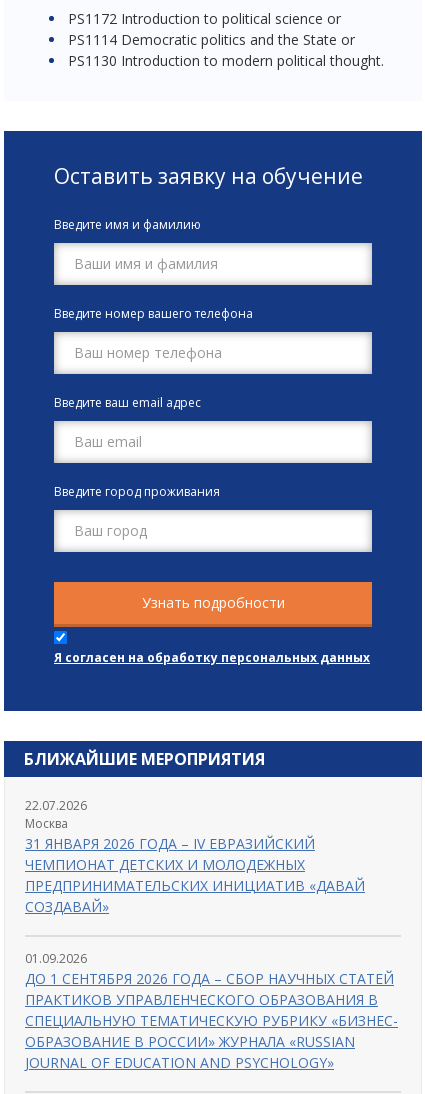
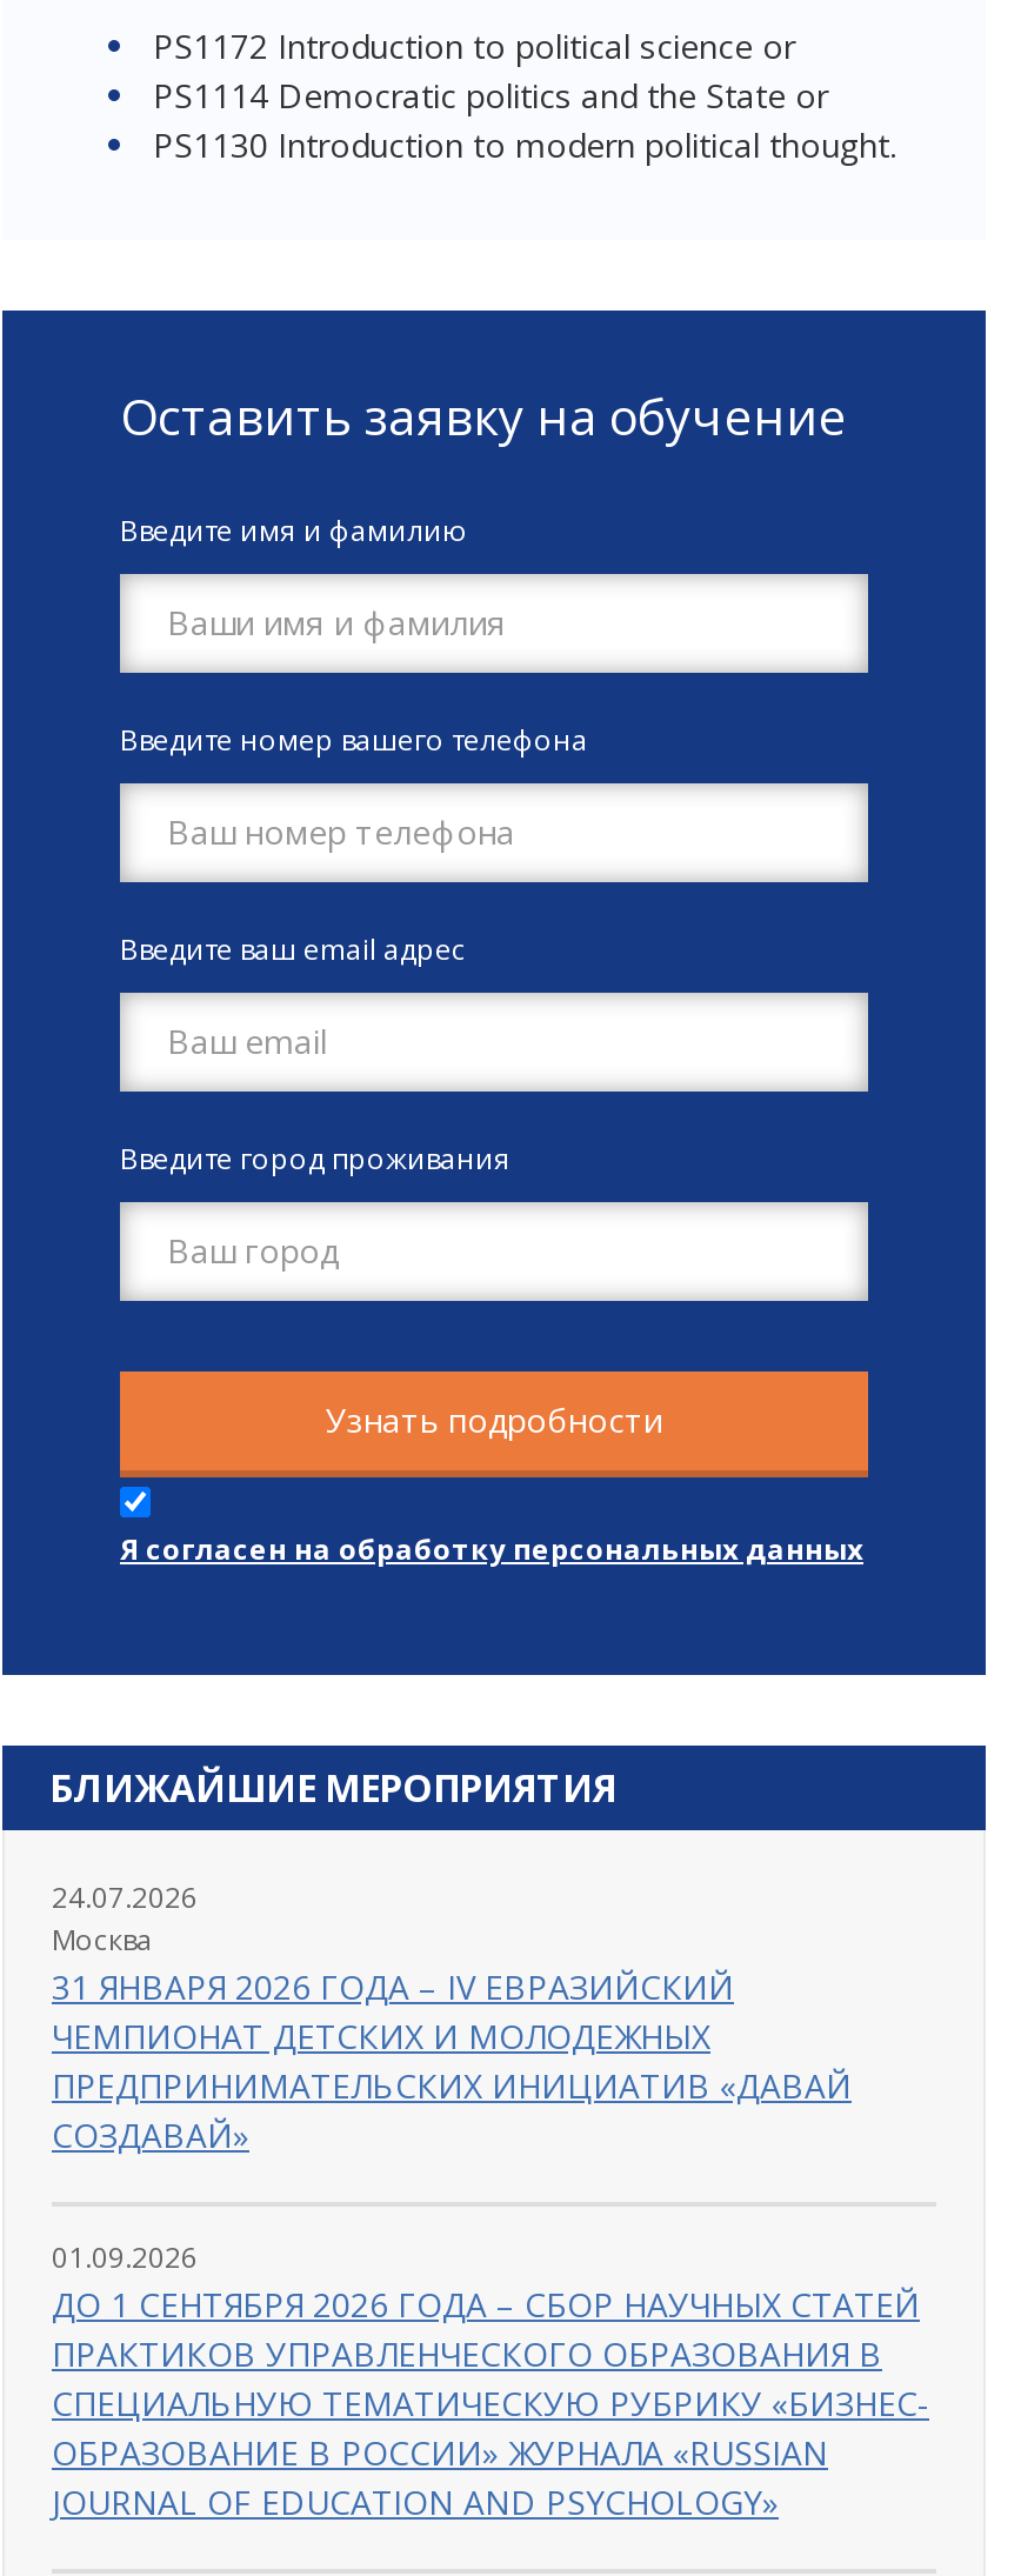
- 22.07.2026
+ 24.07.2026
